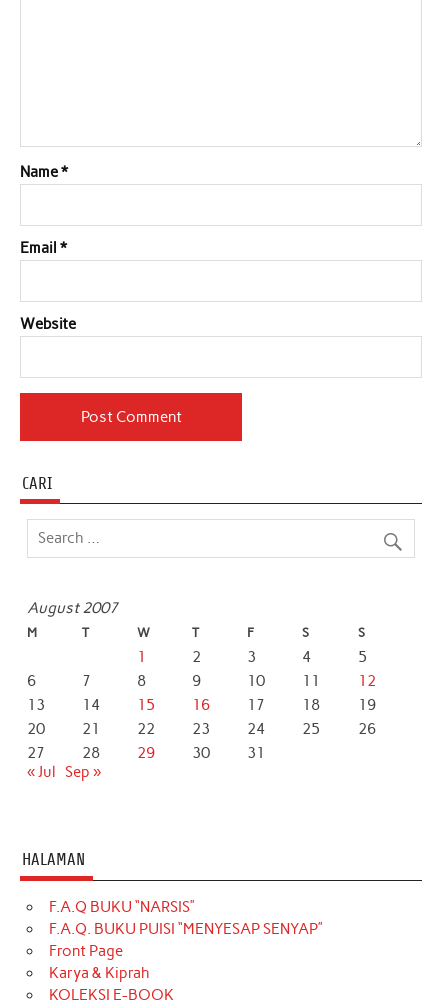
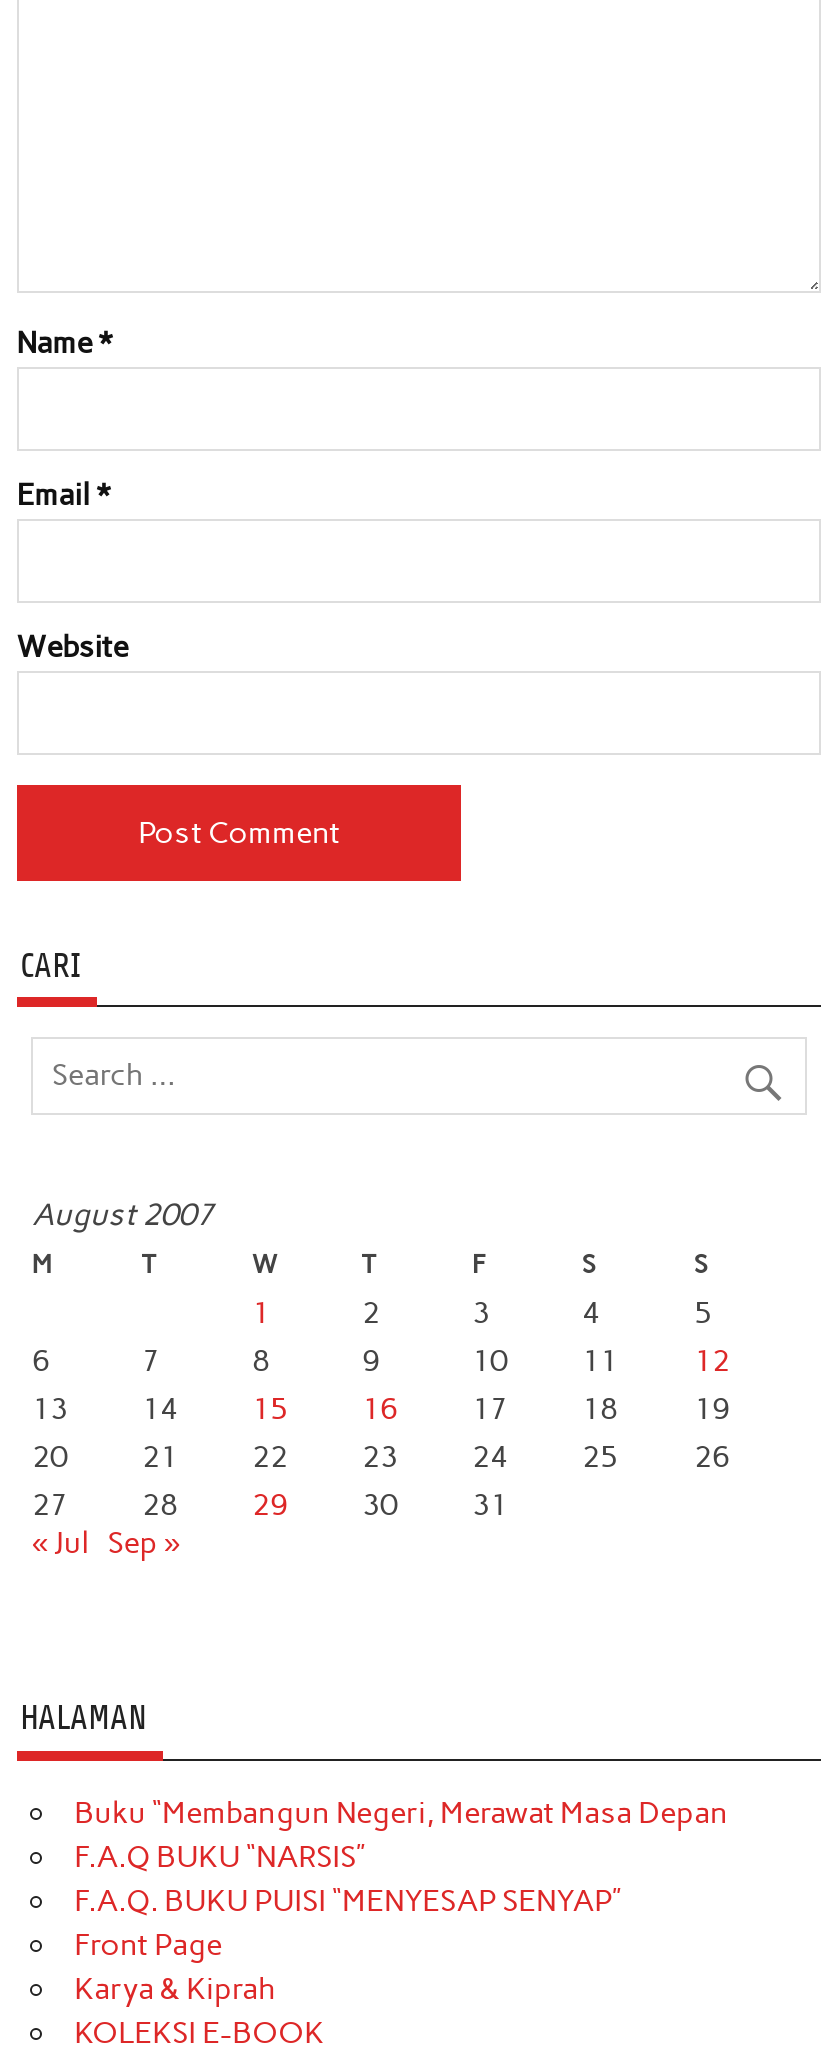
+ Buku “Membangun Negeri, Merawat Masa Depan
